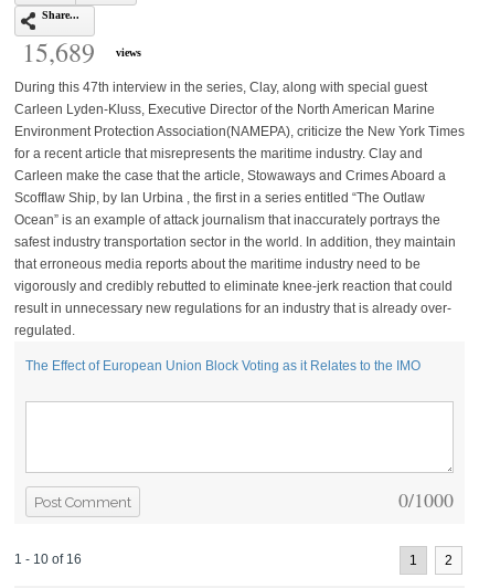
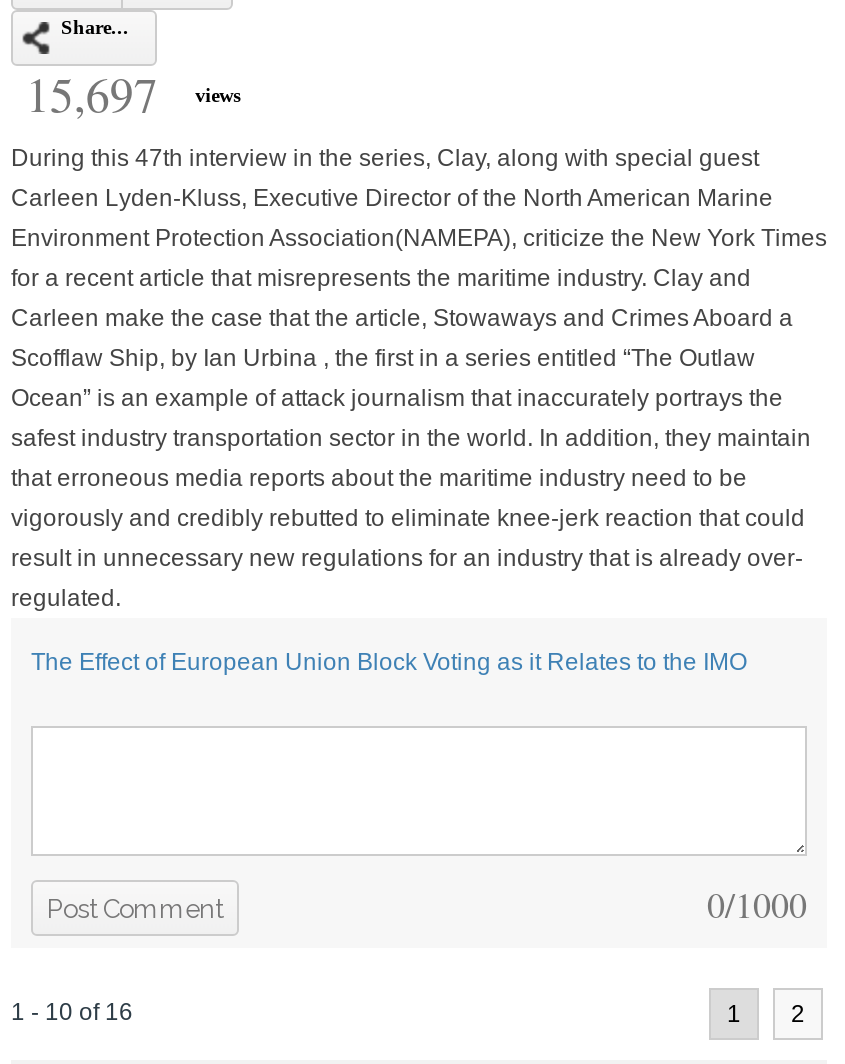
- 15,689 views
+ 15,697 views
